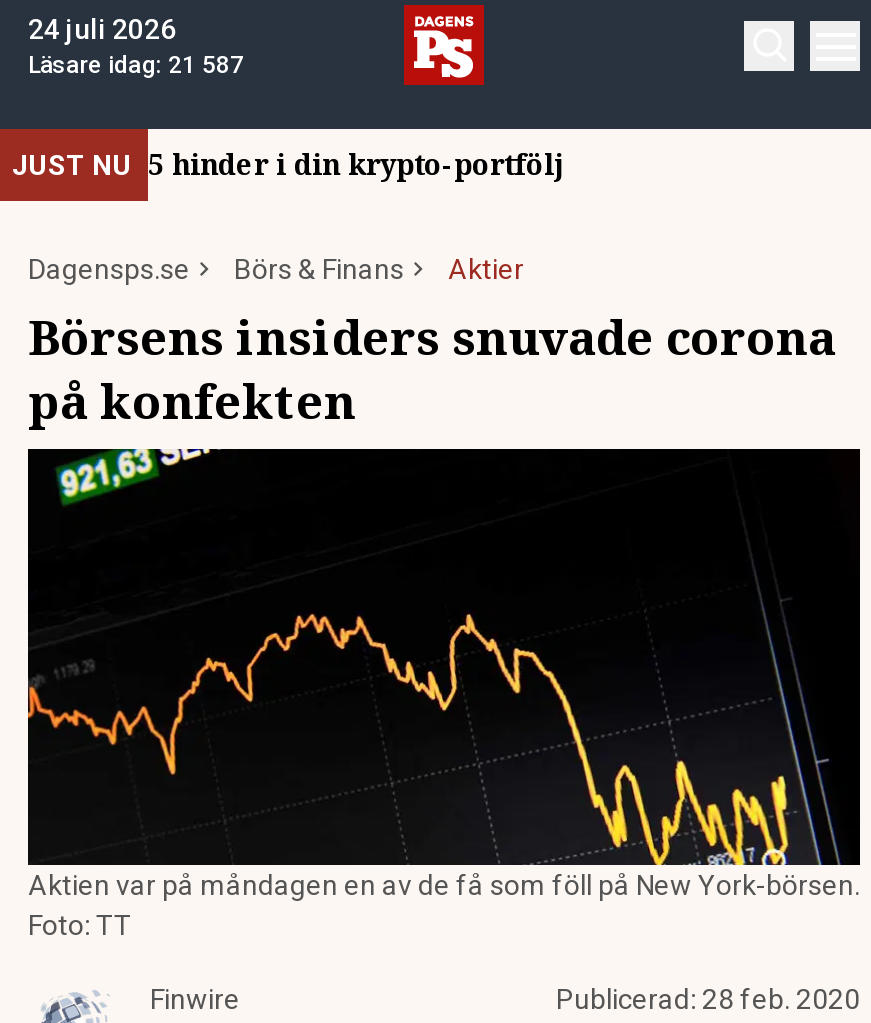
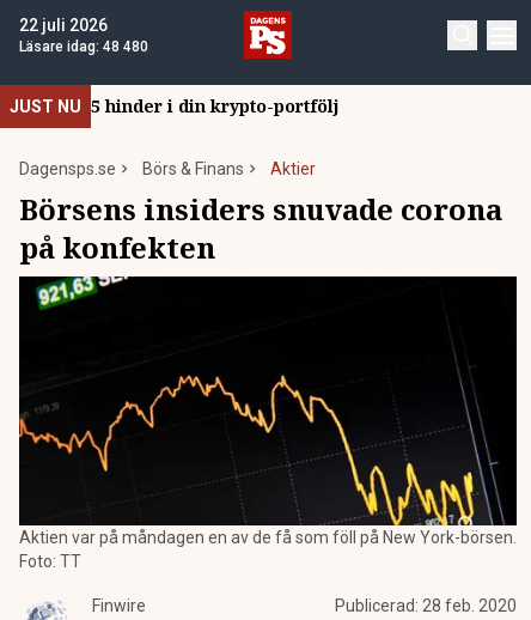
- 24 juli 2026
+ 22 juli 2026

- Läsare idag: 21 587
+ Läsare idag: 48 480
